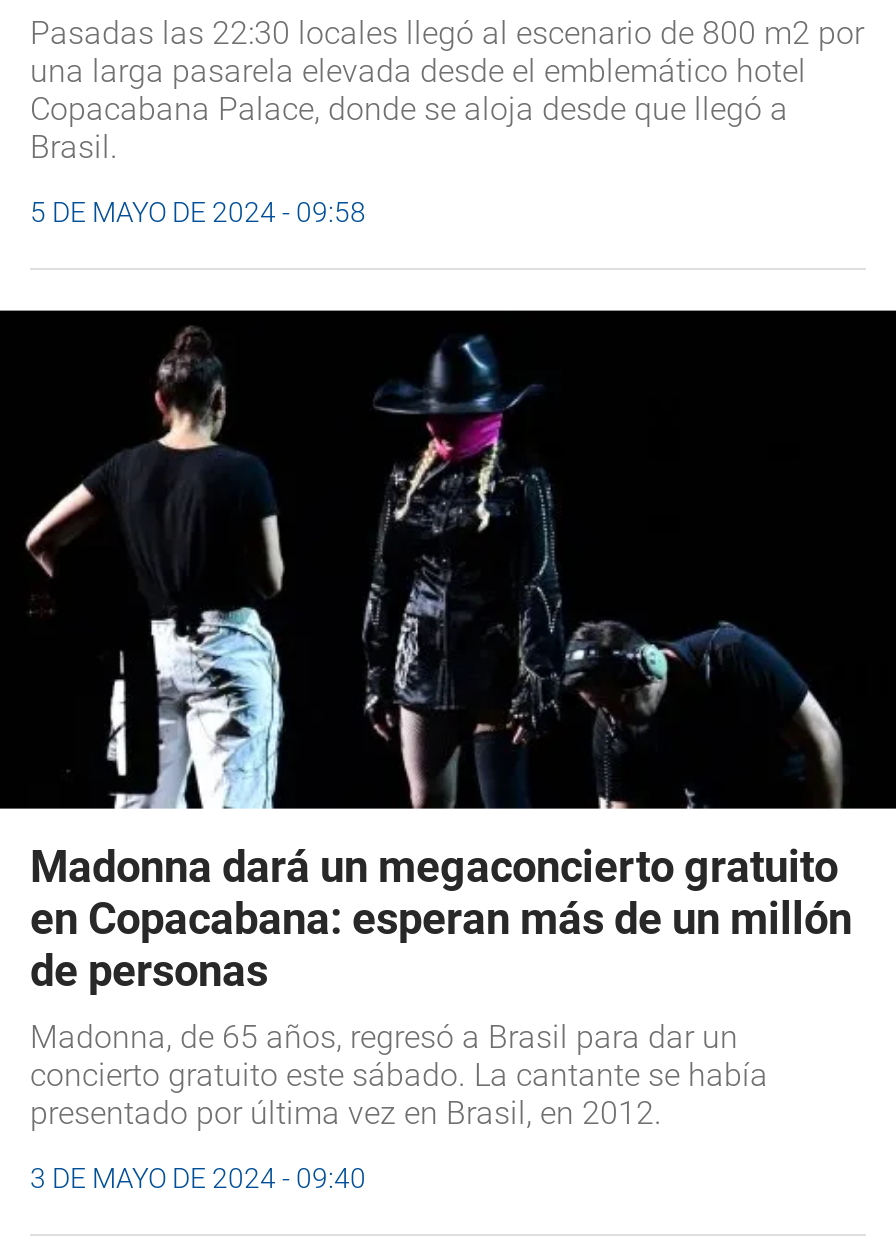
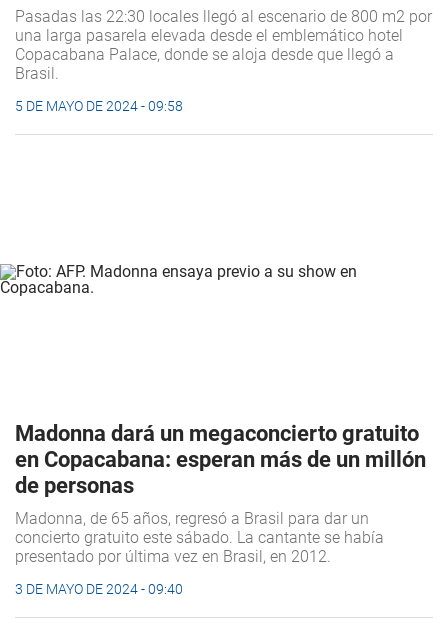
- [image]
